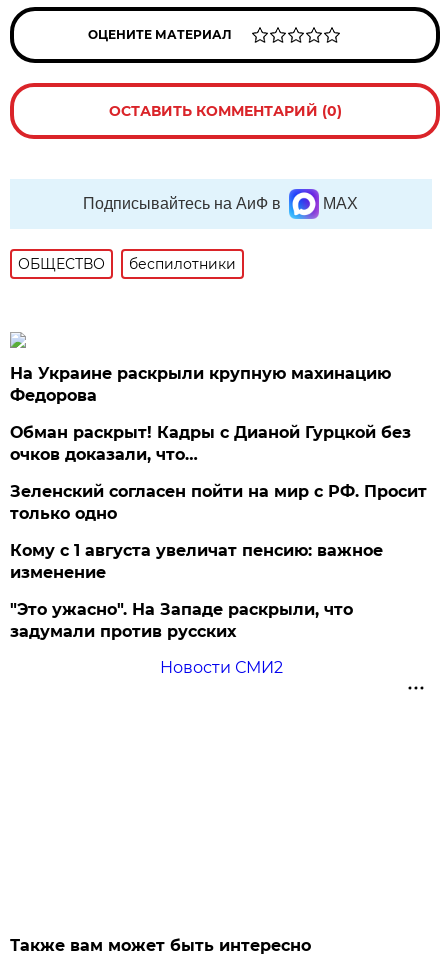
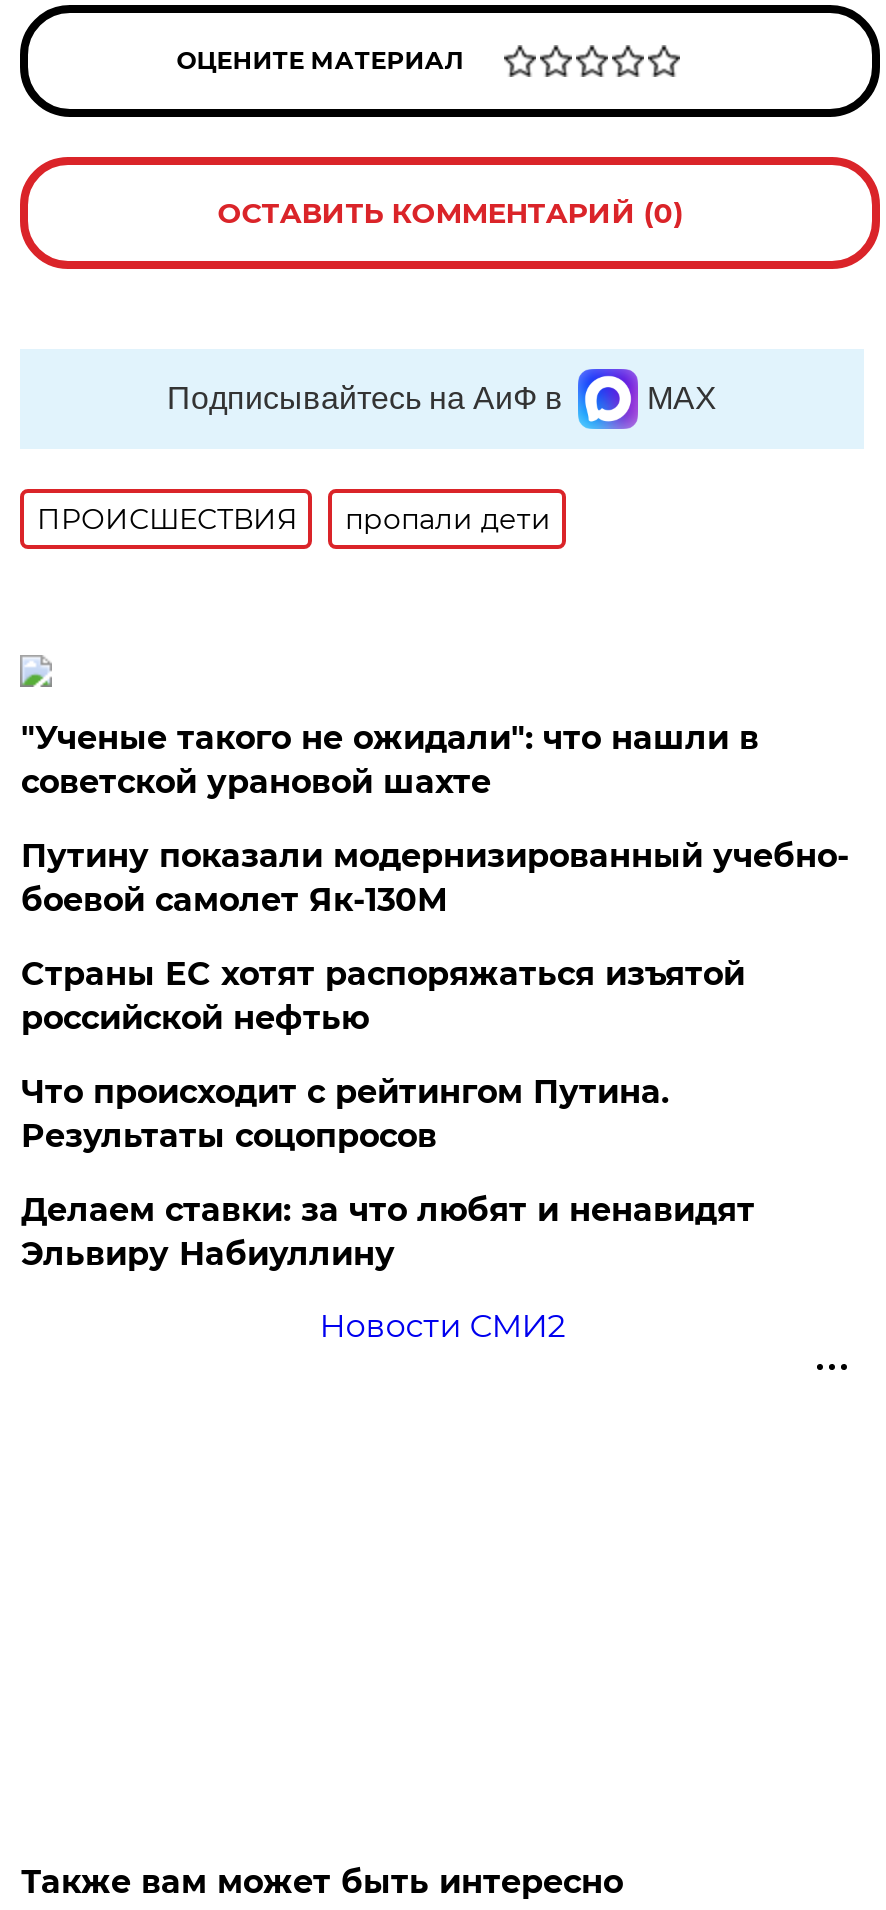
- ОБЩЕСТВО
- беспилотники
+ ПРОИСШЕСТВИЯ
+ пропали дети

- На Украине раскрыли крупную махинацию
- Федорова
+ "Ученые такого не ожидали": что нашли в
+ советской урановой шахте

- Обман раскрыт! Кадры с Дианой Гурцкой без
- очков доказали, что…
+ Путину показали модернизированный учебно-
+ боевой самолет Як-130М

- Зеленский согласен пойти на мир с РФ. Просит
- только одно
+ Страны ЕС хотят распоряжаться изъятой
+ российской нефтью

- Кому с 1 августа увеличат пенсию: важное
- изменение
+ Что происходит с рейтингом Путина.
+ Результаты соцопросов

- "Это ужасно". На Западе раскрыли, что
- задумали против русских
+ Делаем ставки: за что любят и ненавидят
+ Эльвиру Набиуллину
